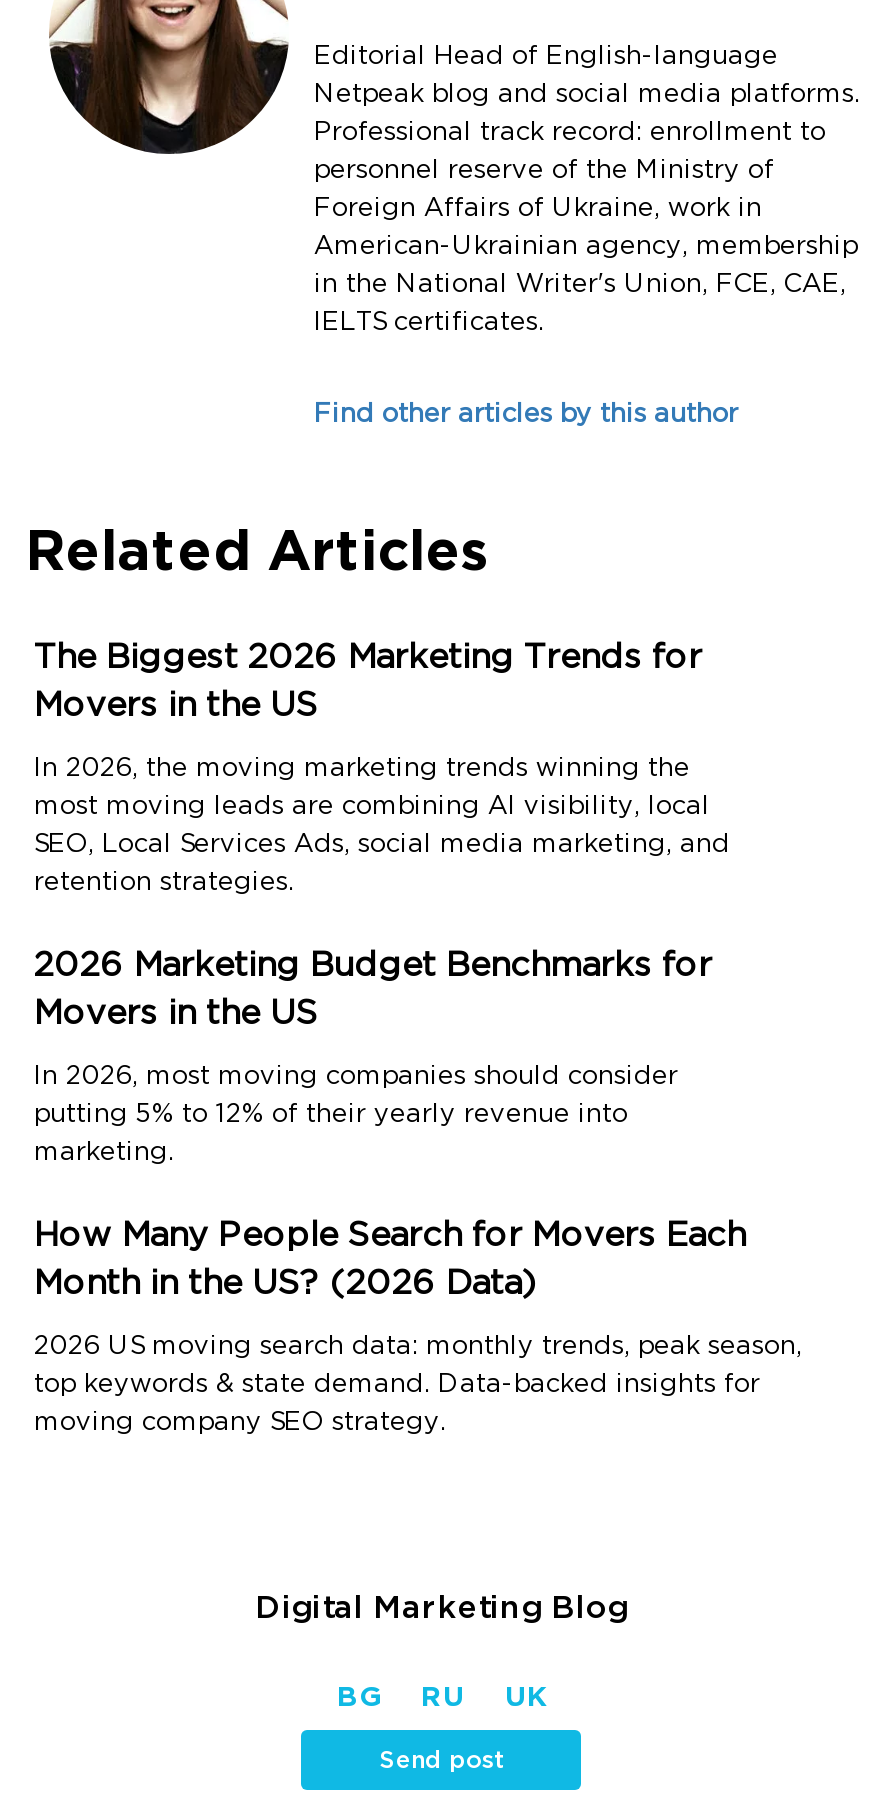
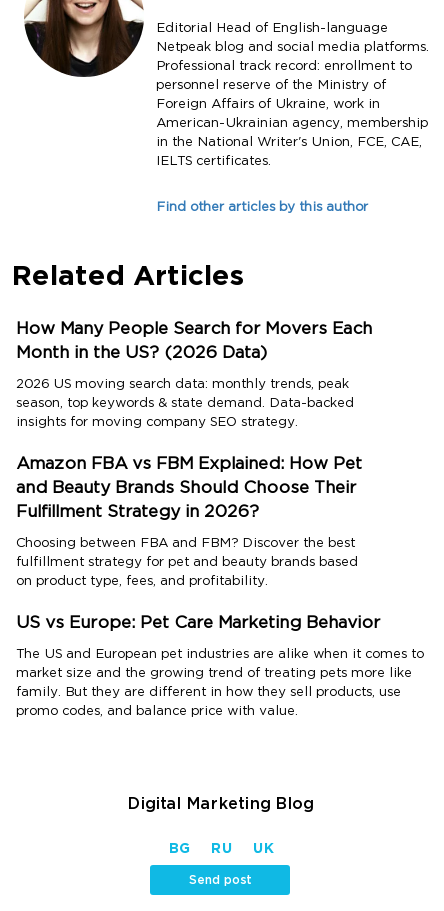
- The Biggest 2026 Marketing Trends for
- Movers in the US
- In 2026, the moving marketing trends winning the
- most moving leads are combining AI visibility, local
- SEO, Local Services Ads, social media marketing, and
- retention strategies.
- 2026 Marketing Budget Benchmarks for
- Movers in the US
- In 2026, most moving companies should consider
- putting 5% to 12% of their yearly revenue into
- marketing.

moved up: How Many People Search for Movers Each | Month in the US? (2026 Data)

- 2026 US moving search data: monthly trends, peak season,
- top keywords & state demand. Data-backed insights for
- moving company SEO strategy.
+ 2026 US moving search data: monthly trends, peak
+ season, top keywords & state demand. Data-backed
+ insights for moving company SEO strategy.
+ Amazon FBA vs FBM Explained: How Pet
+ and Beauty Brands Should Choose Their
+ Fulfillment Strategy in 2026?
+ Choosing between FBA and FBM? Discover the best
+ fulfillment strategy for pet and beauty brands based
+ on product type, fees, and profitability.
+ US vs Europe: Pet Care Marketing Behavior
+ The US and European pet industries are alike when it comes to
+ market size and the growing trend of treating pets more like
+ family. But they are different in how they sell products, use
+ promo codes, and balance price with value.
